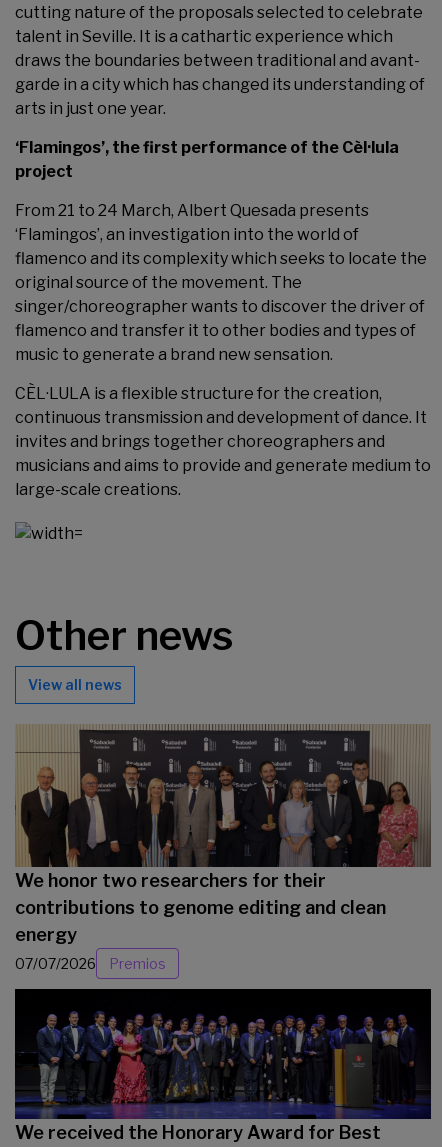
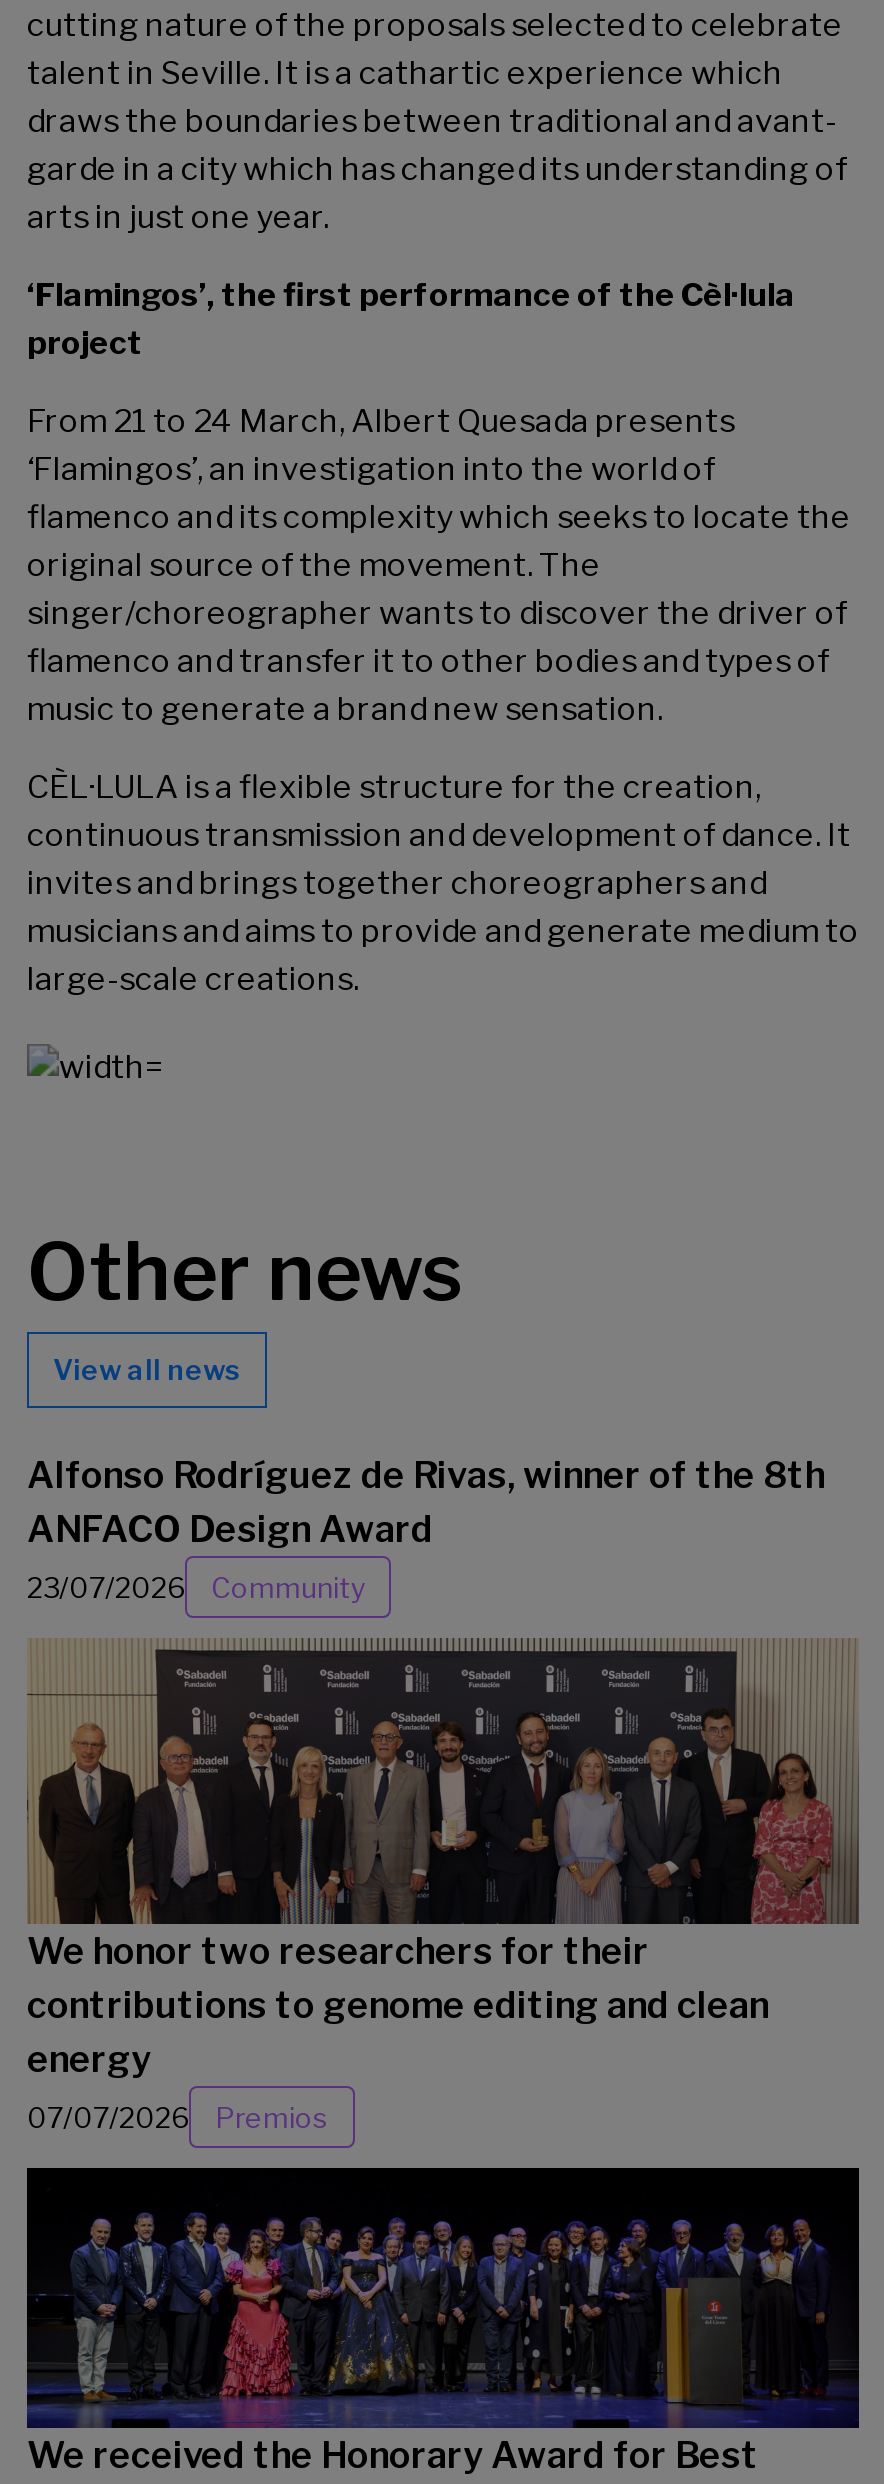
+ Alfonso Rodríguez de Rivas, winner of the 8th
+ ANFACO Design Award
+ 23/07/2026
+ Community
